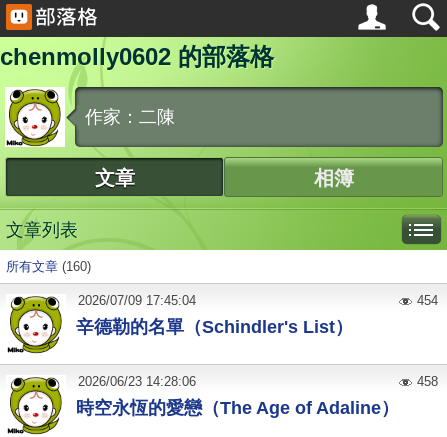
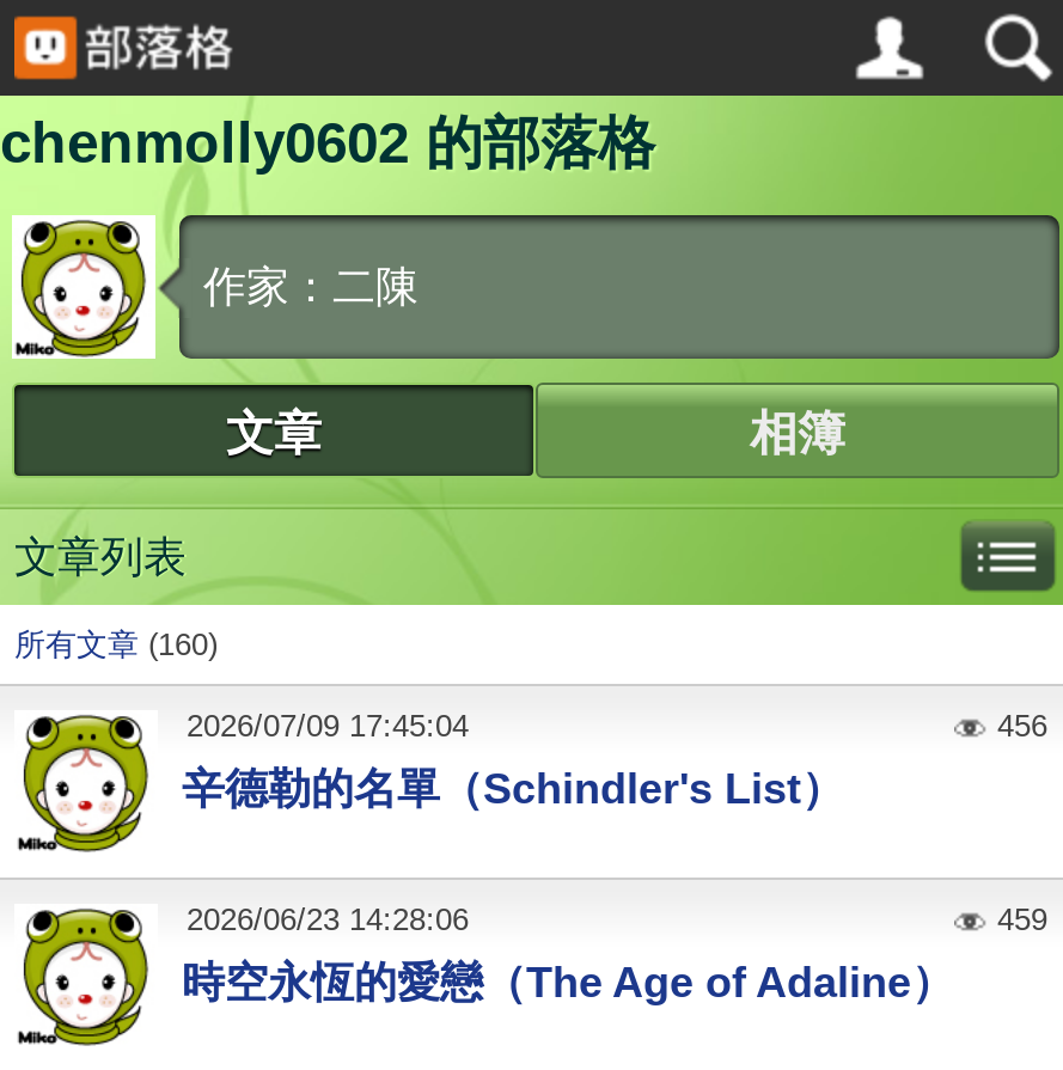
- 454
+ 456

- 458
+ 459
